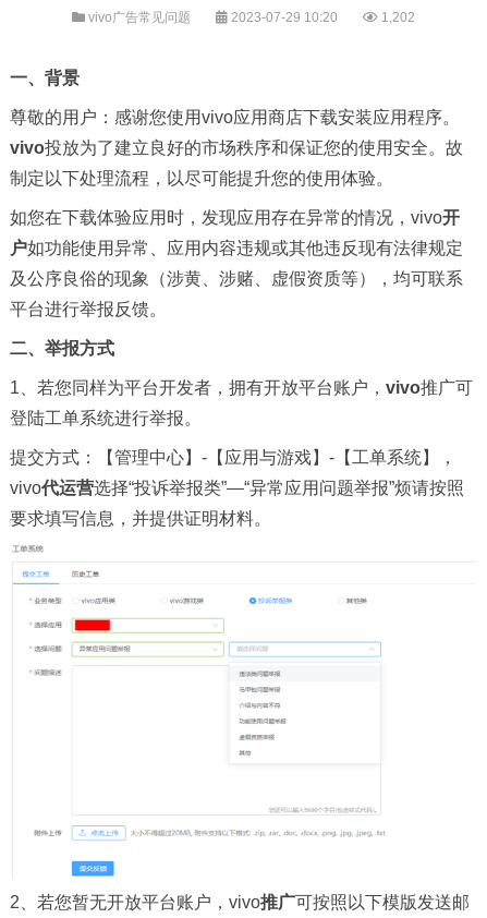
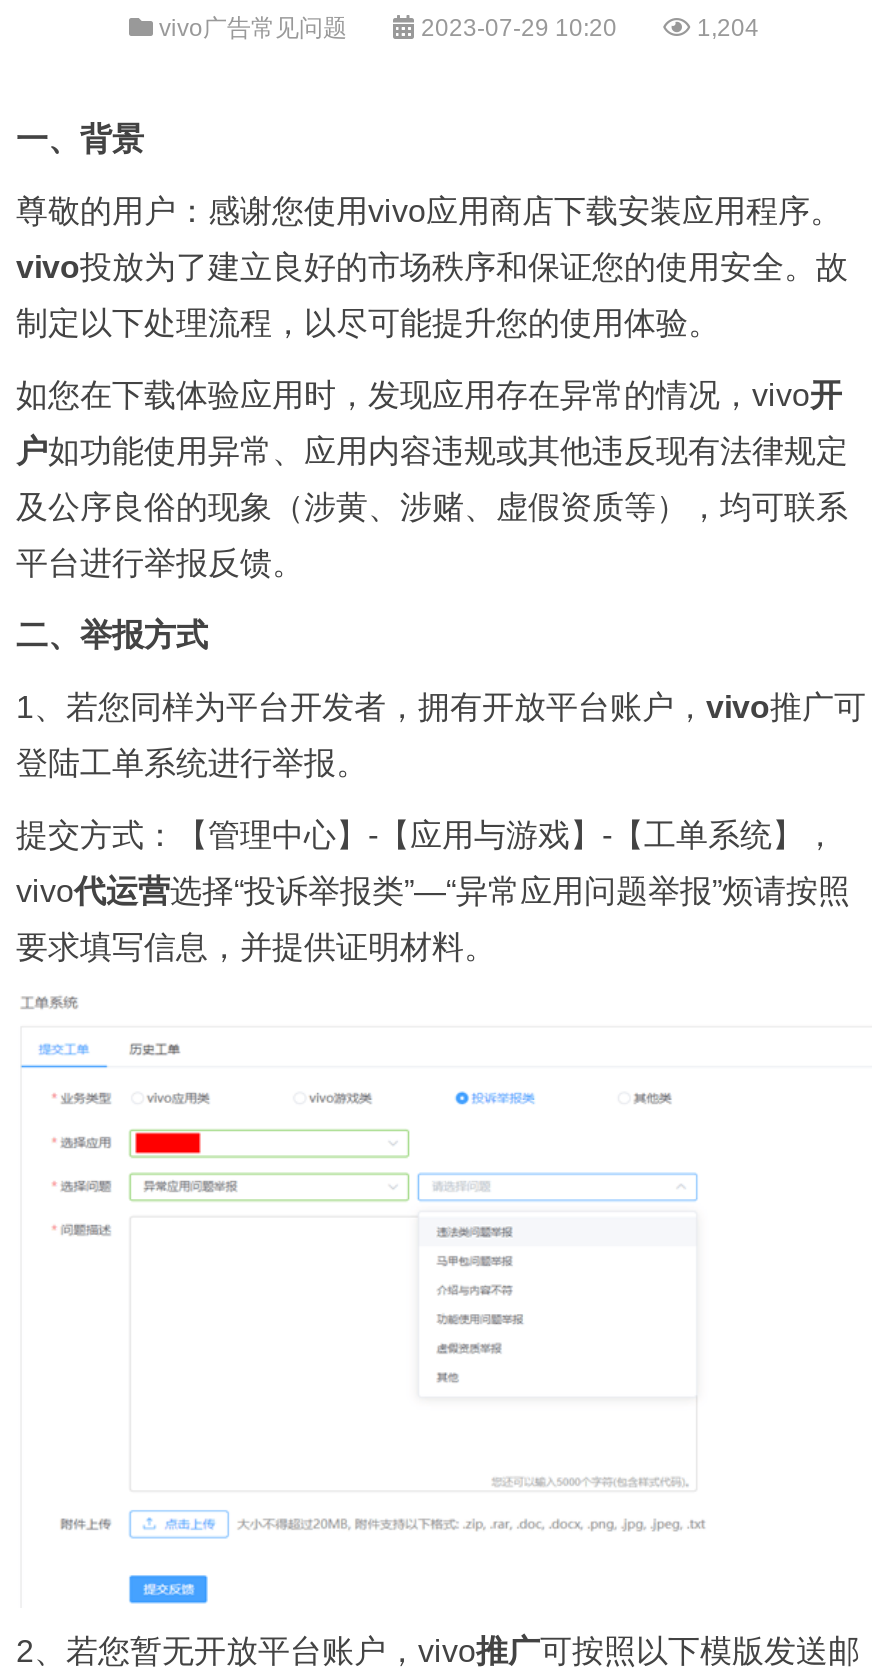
- 1,202
+ 1,204
